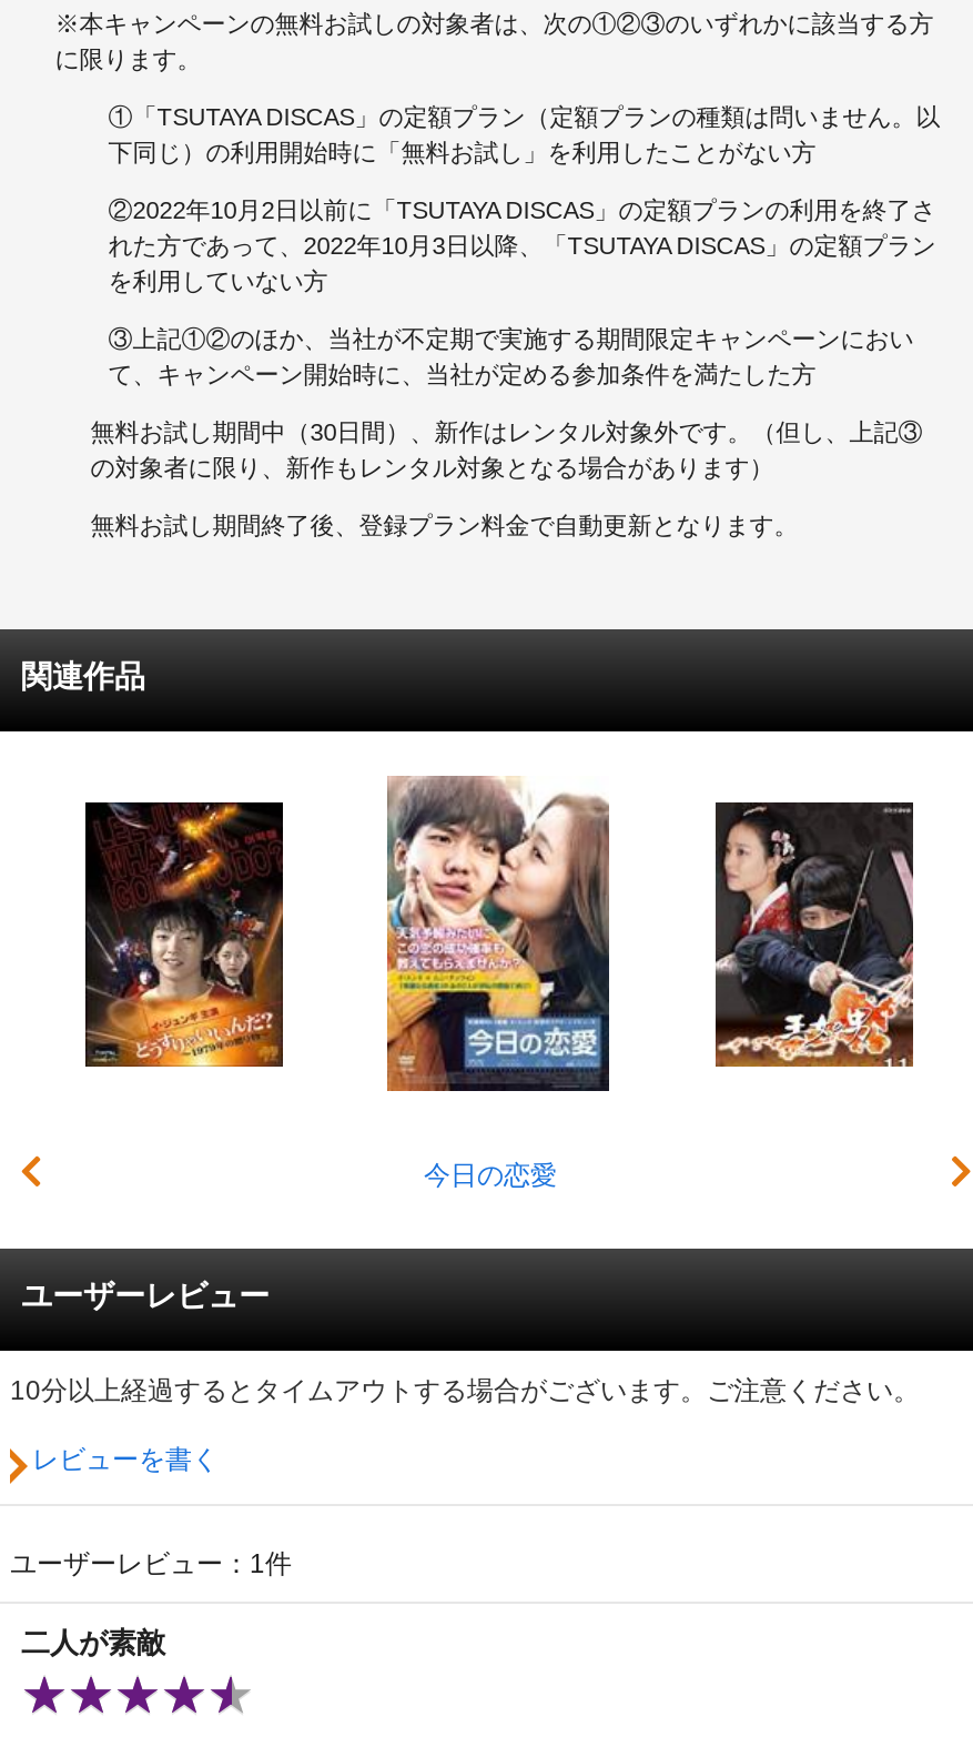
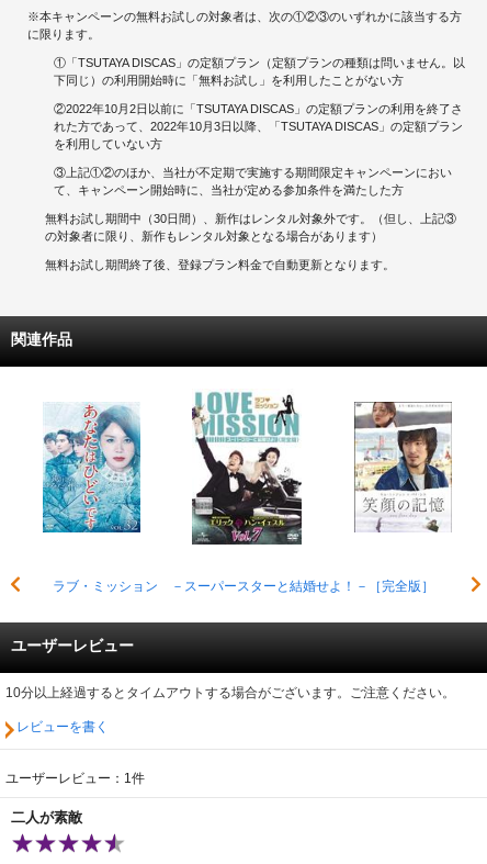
- [image]
- 今日の恋愛
+ [image]
+ ラブ・ミッション －スーパースターと結婚せよ！－［完全版］

- [image]
+ [image]

- [image]
+ [image]
